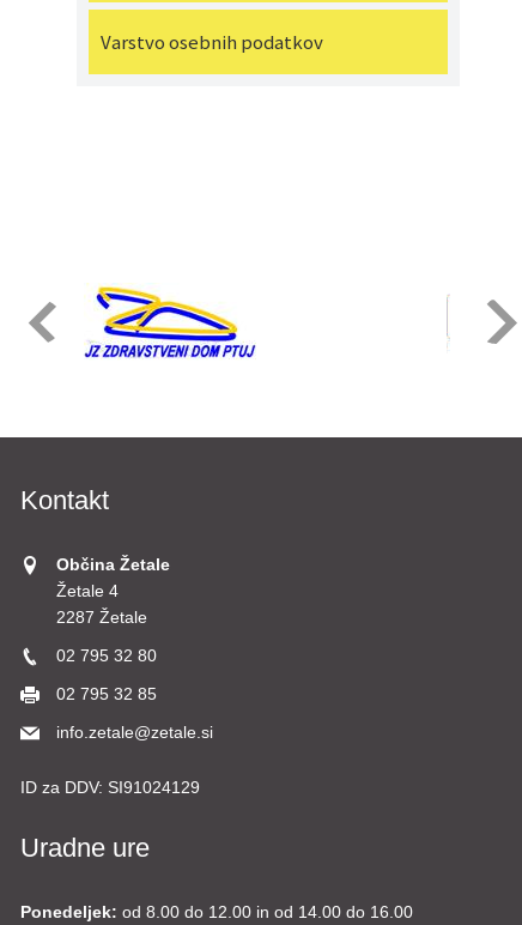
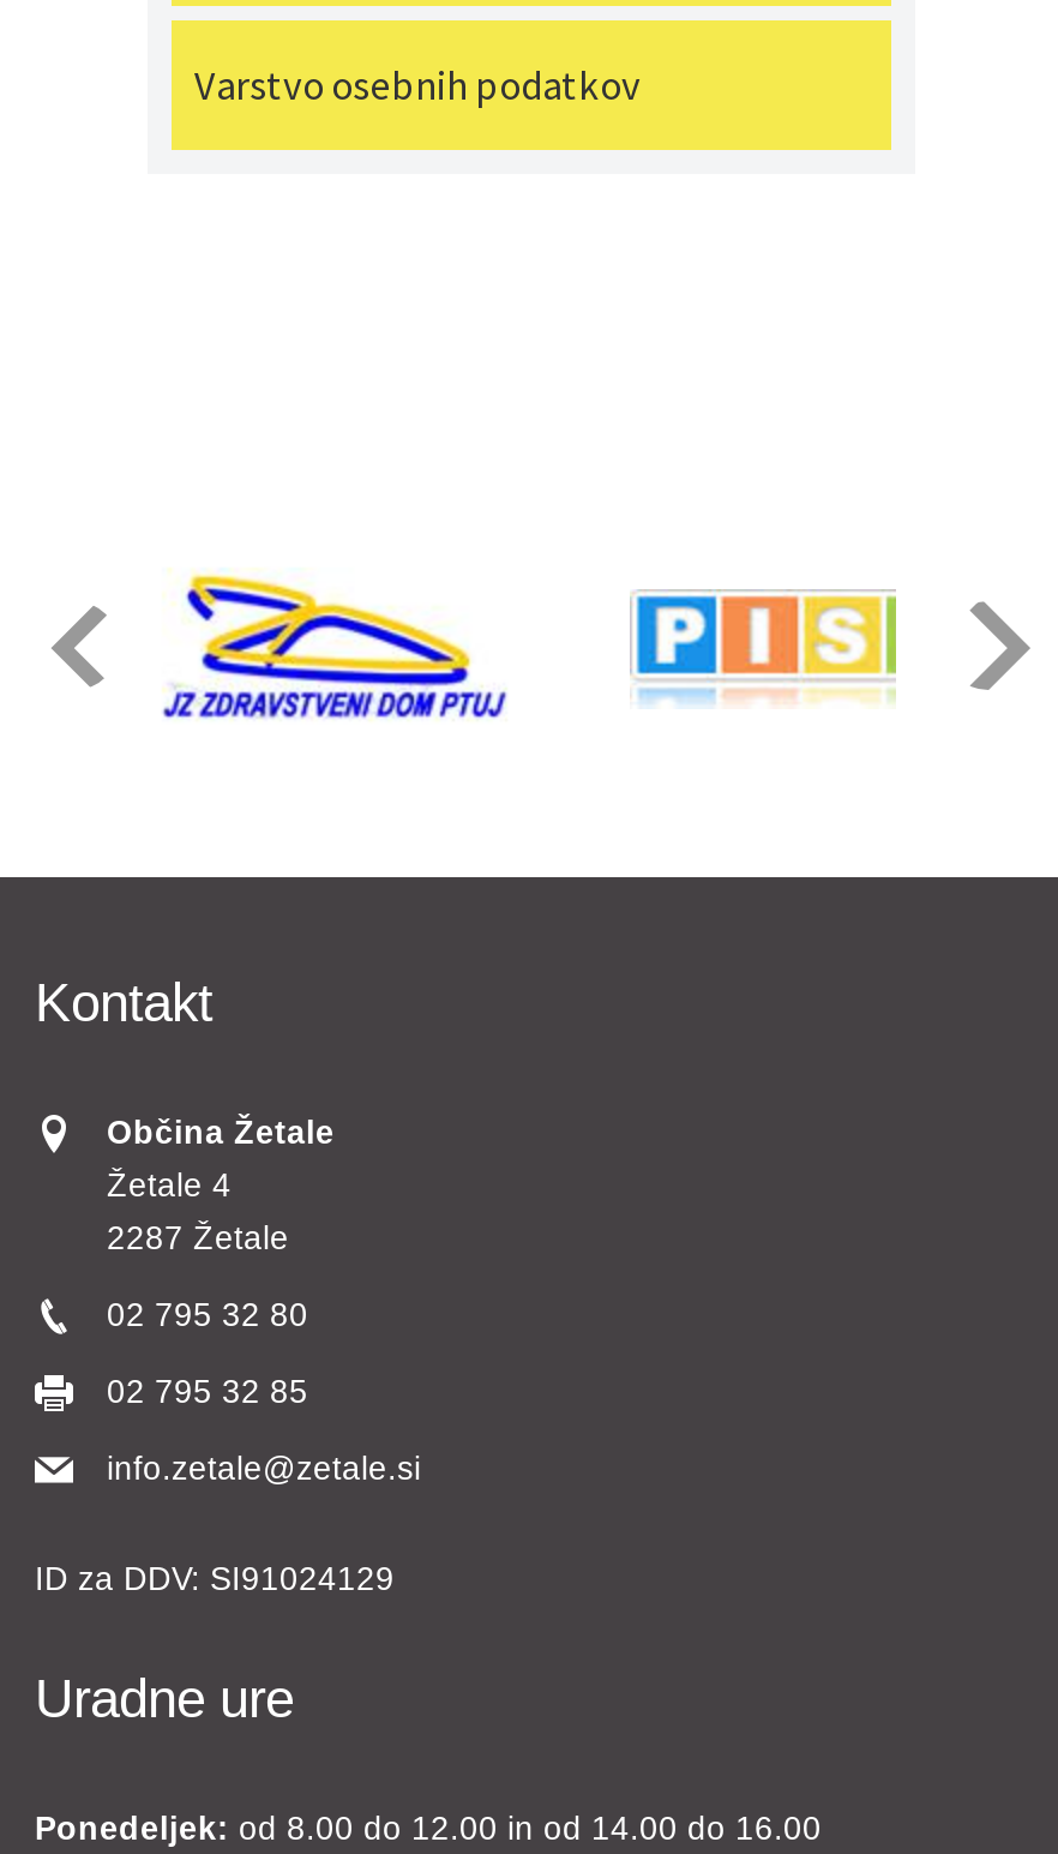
+ [image]
